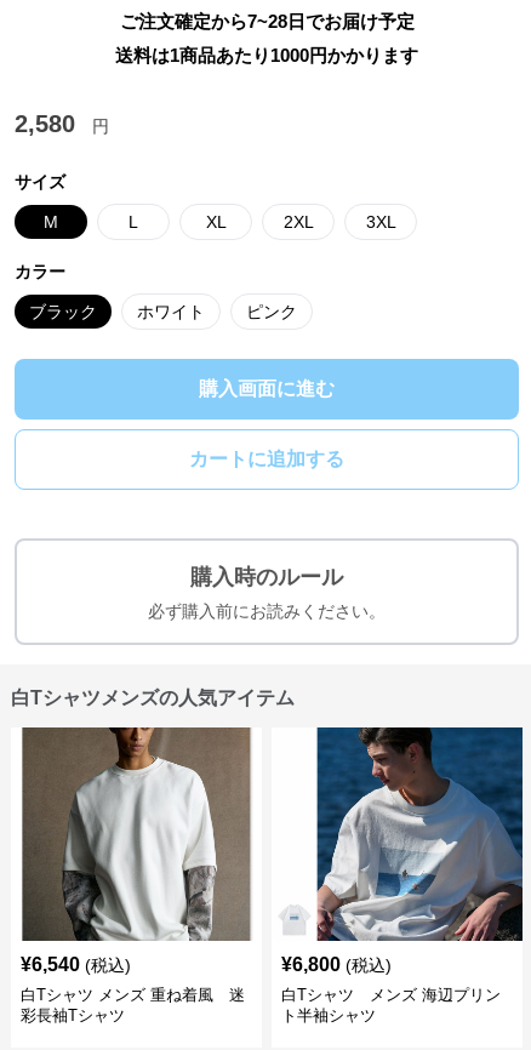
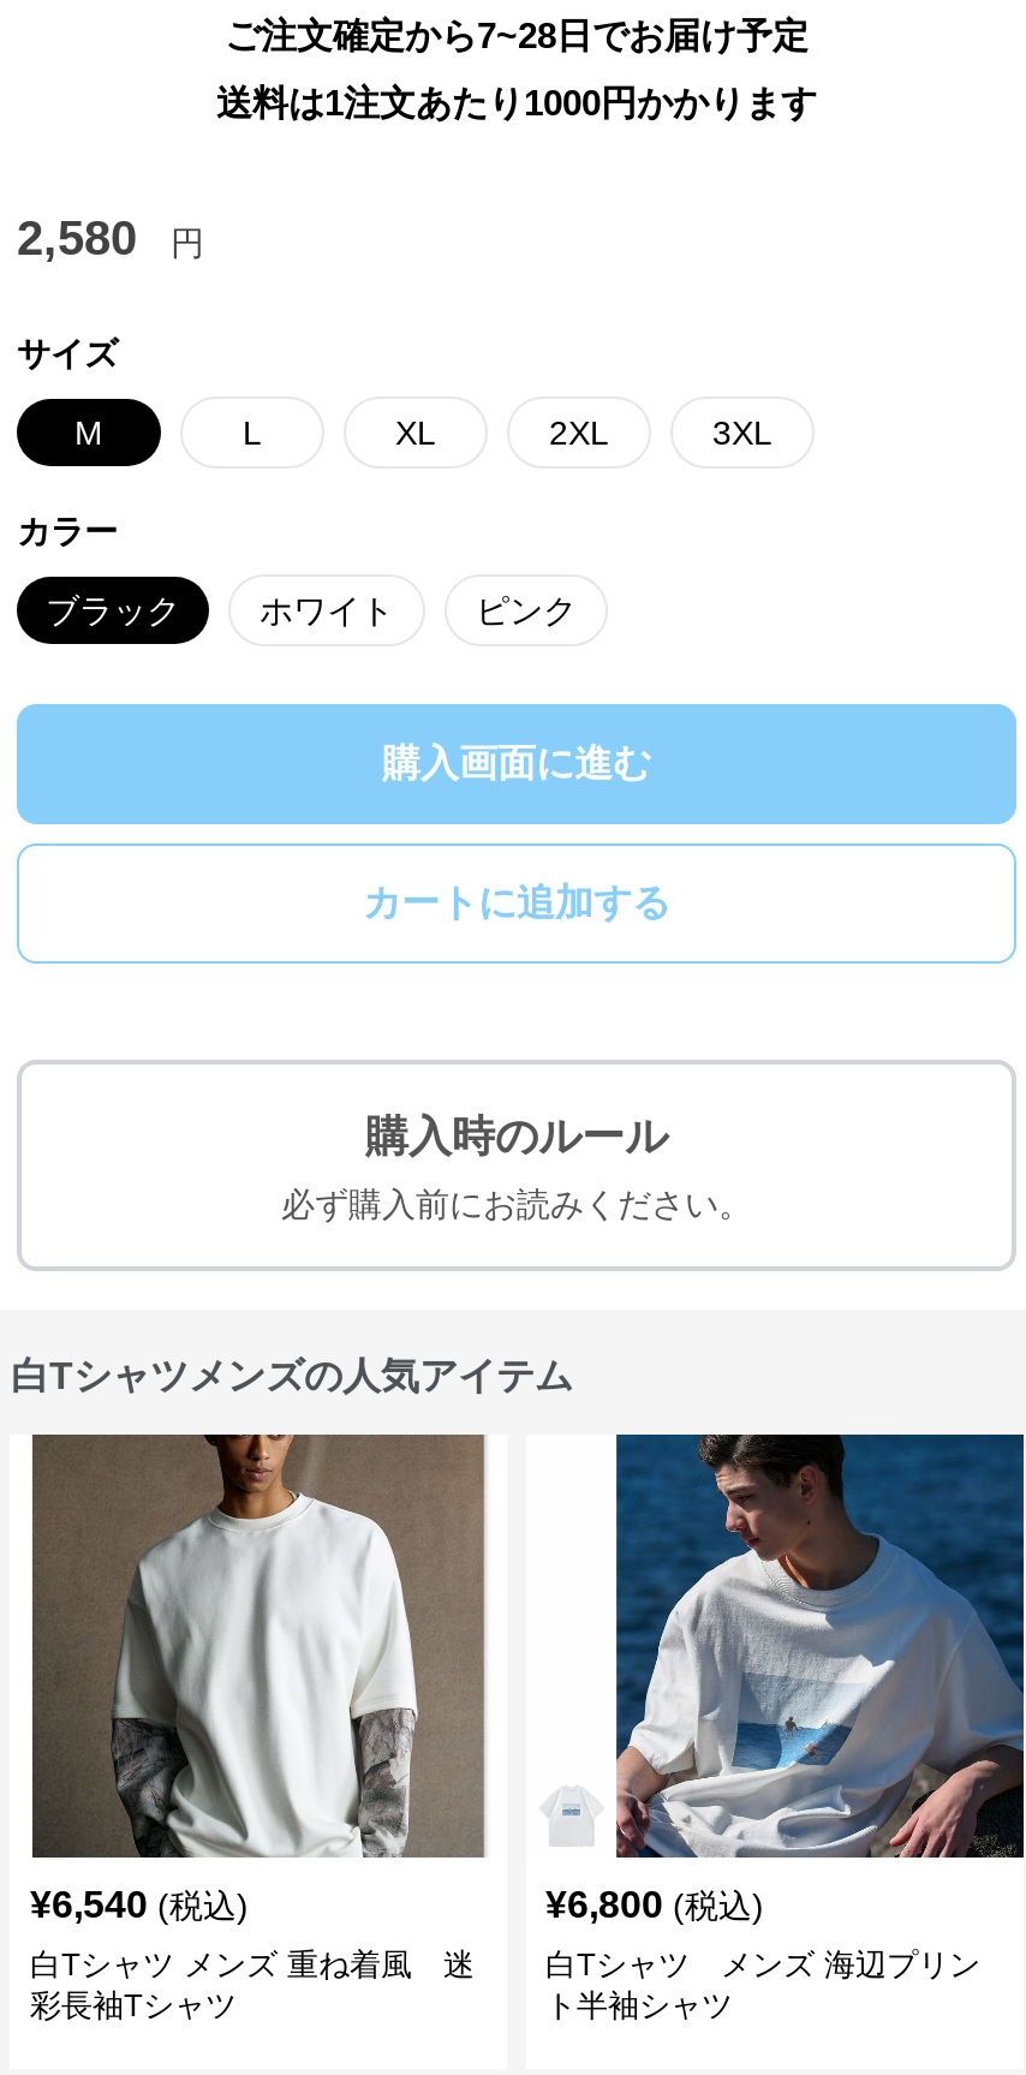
- 送料は1商品あたり1000円かかります
+ 送料は1注文あたり1000円かかります
